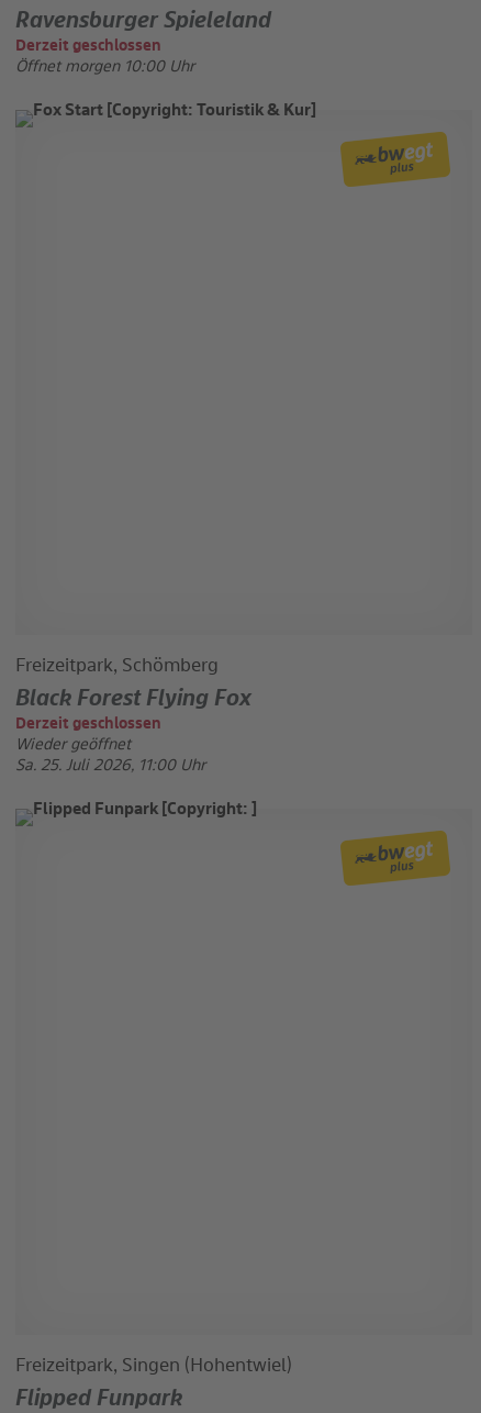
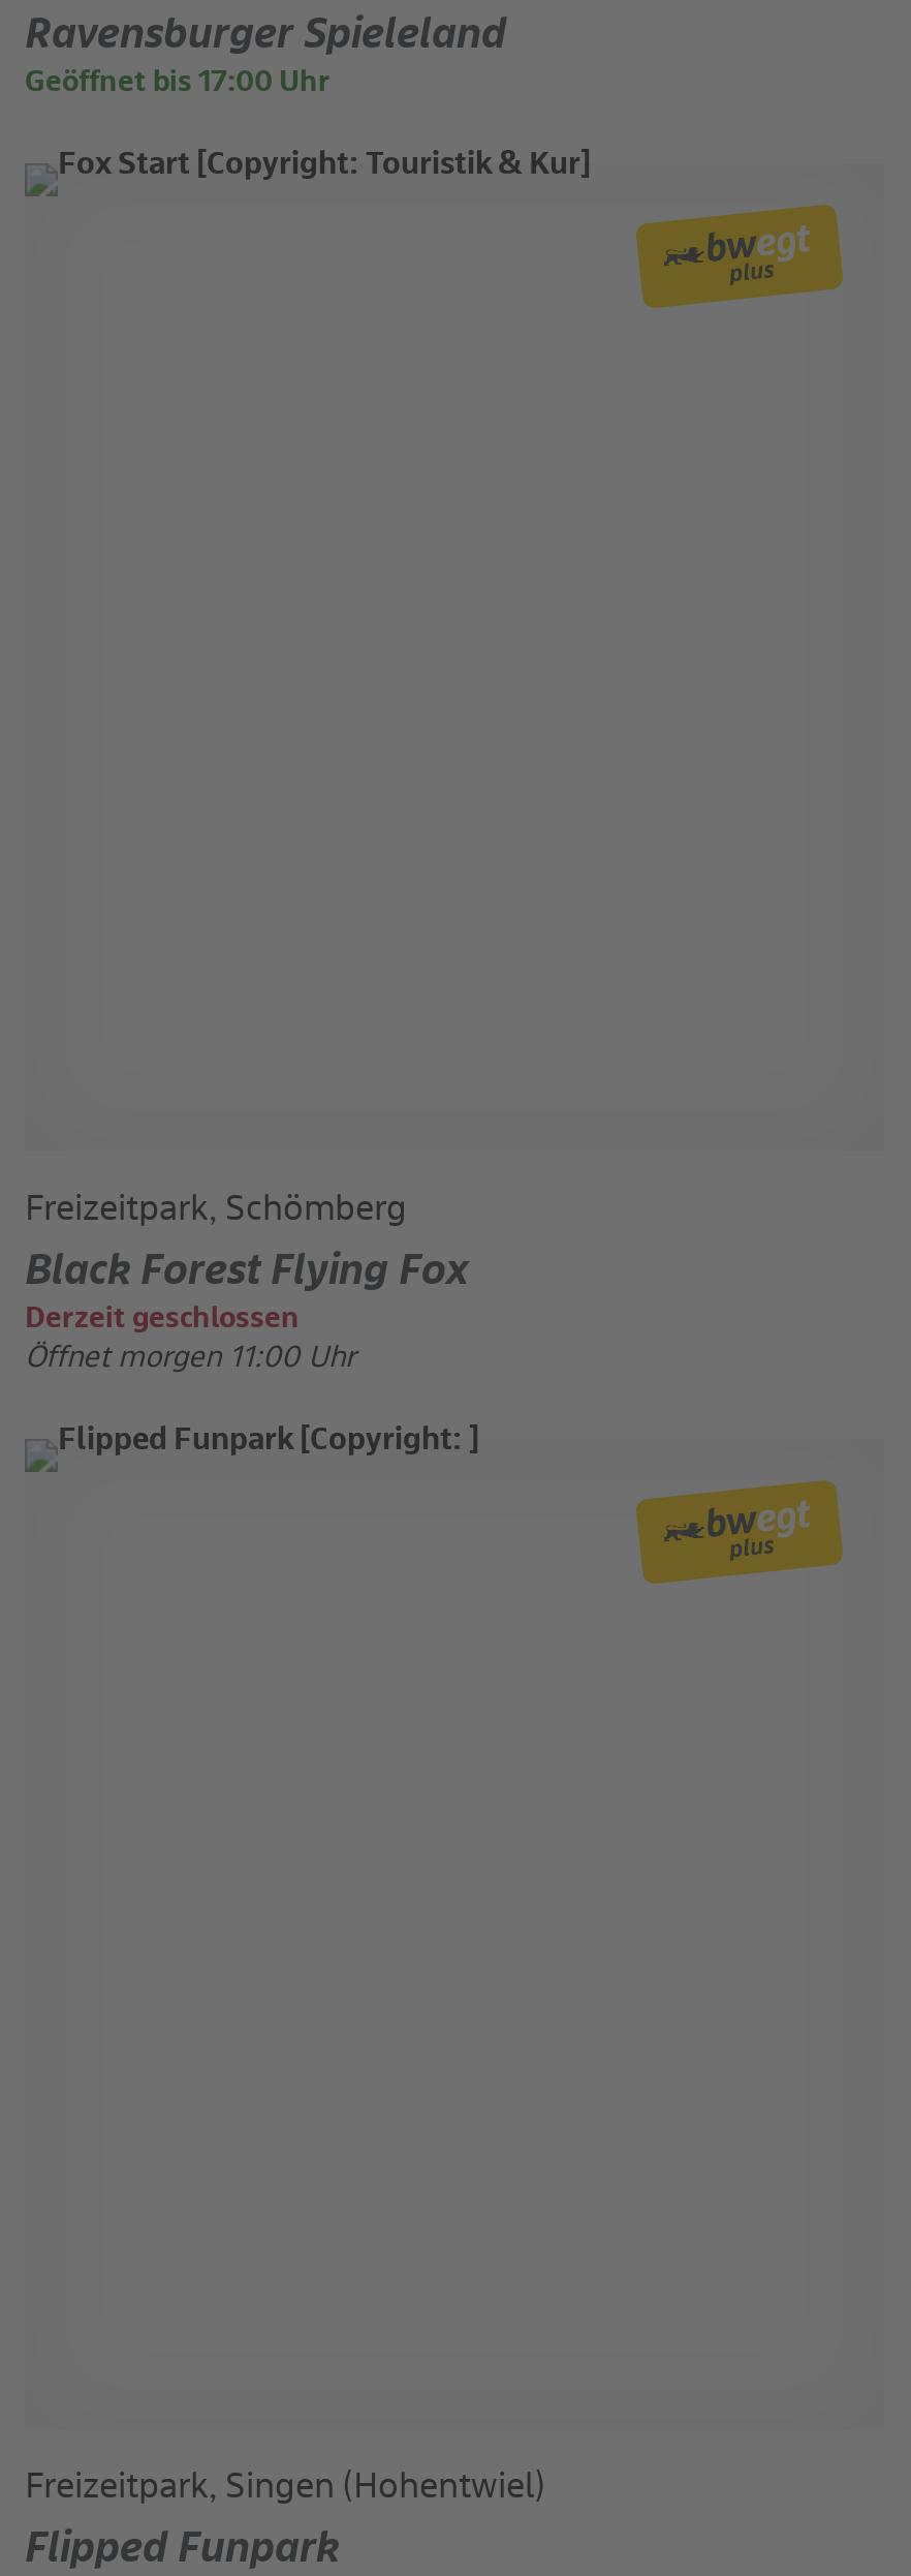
- Derzeit geschlossen
- Öffnet morgen 10:00 Uhr
+ Geöffnet bis 17:00 Uhr

- Wieder geöffnet
- Sa. 25. Juli 2026, 11:00 Uhr
+ Öffnet morgen 11:00 Uhr
